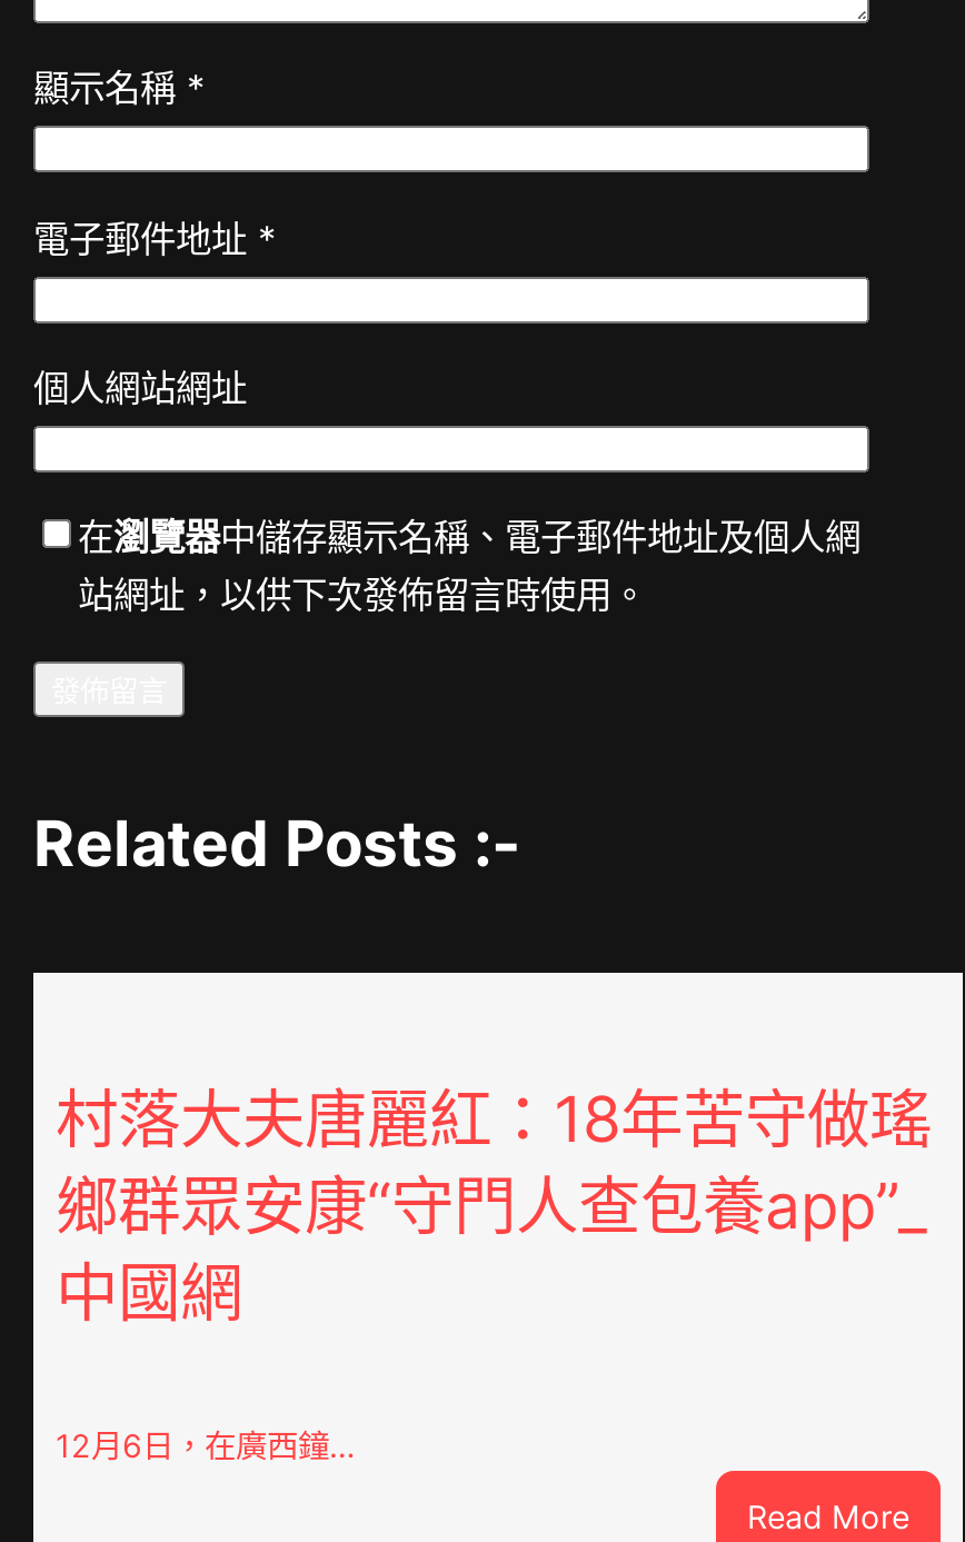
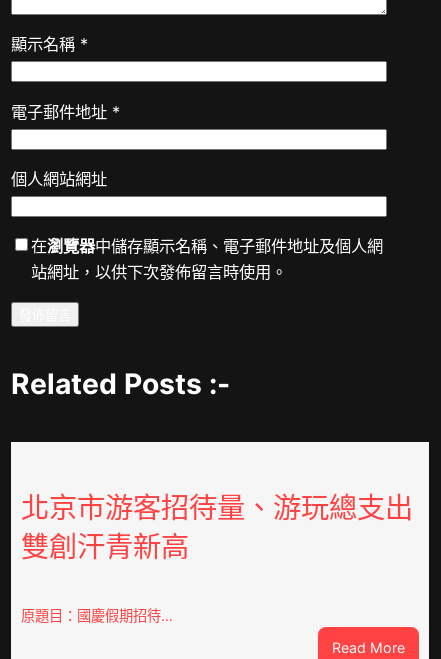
- 村落大夫唐麗紅：18年苦守做瑤
- 鄉群眾安康“守門人查包養app”_
- 中國網
+ 北京市游客招待量、游玩總支出
+ 雙創汗青新高

- 12月6日，在廣西鐘…
+ 原題目：國慶假期招待…
